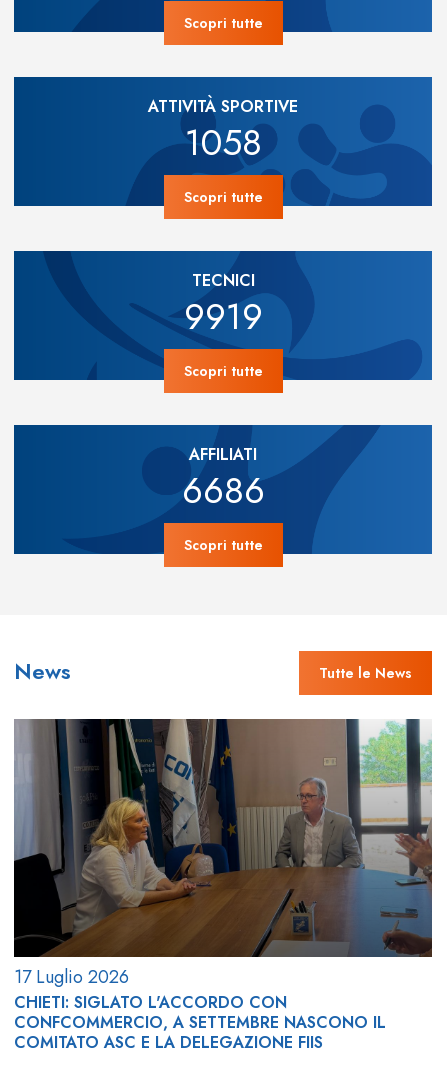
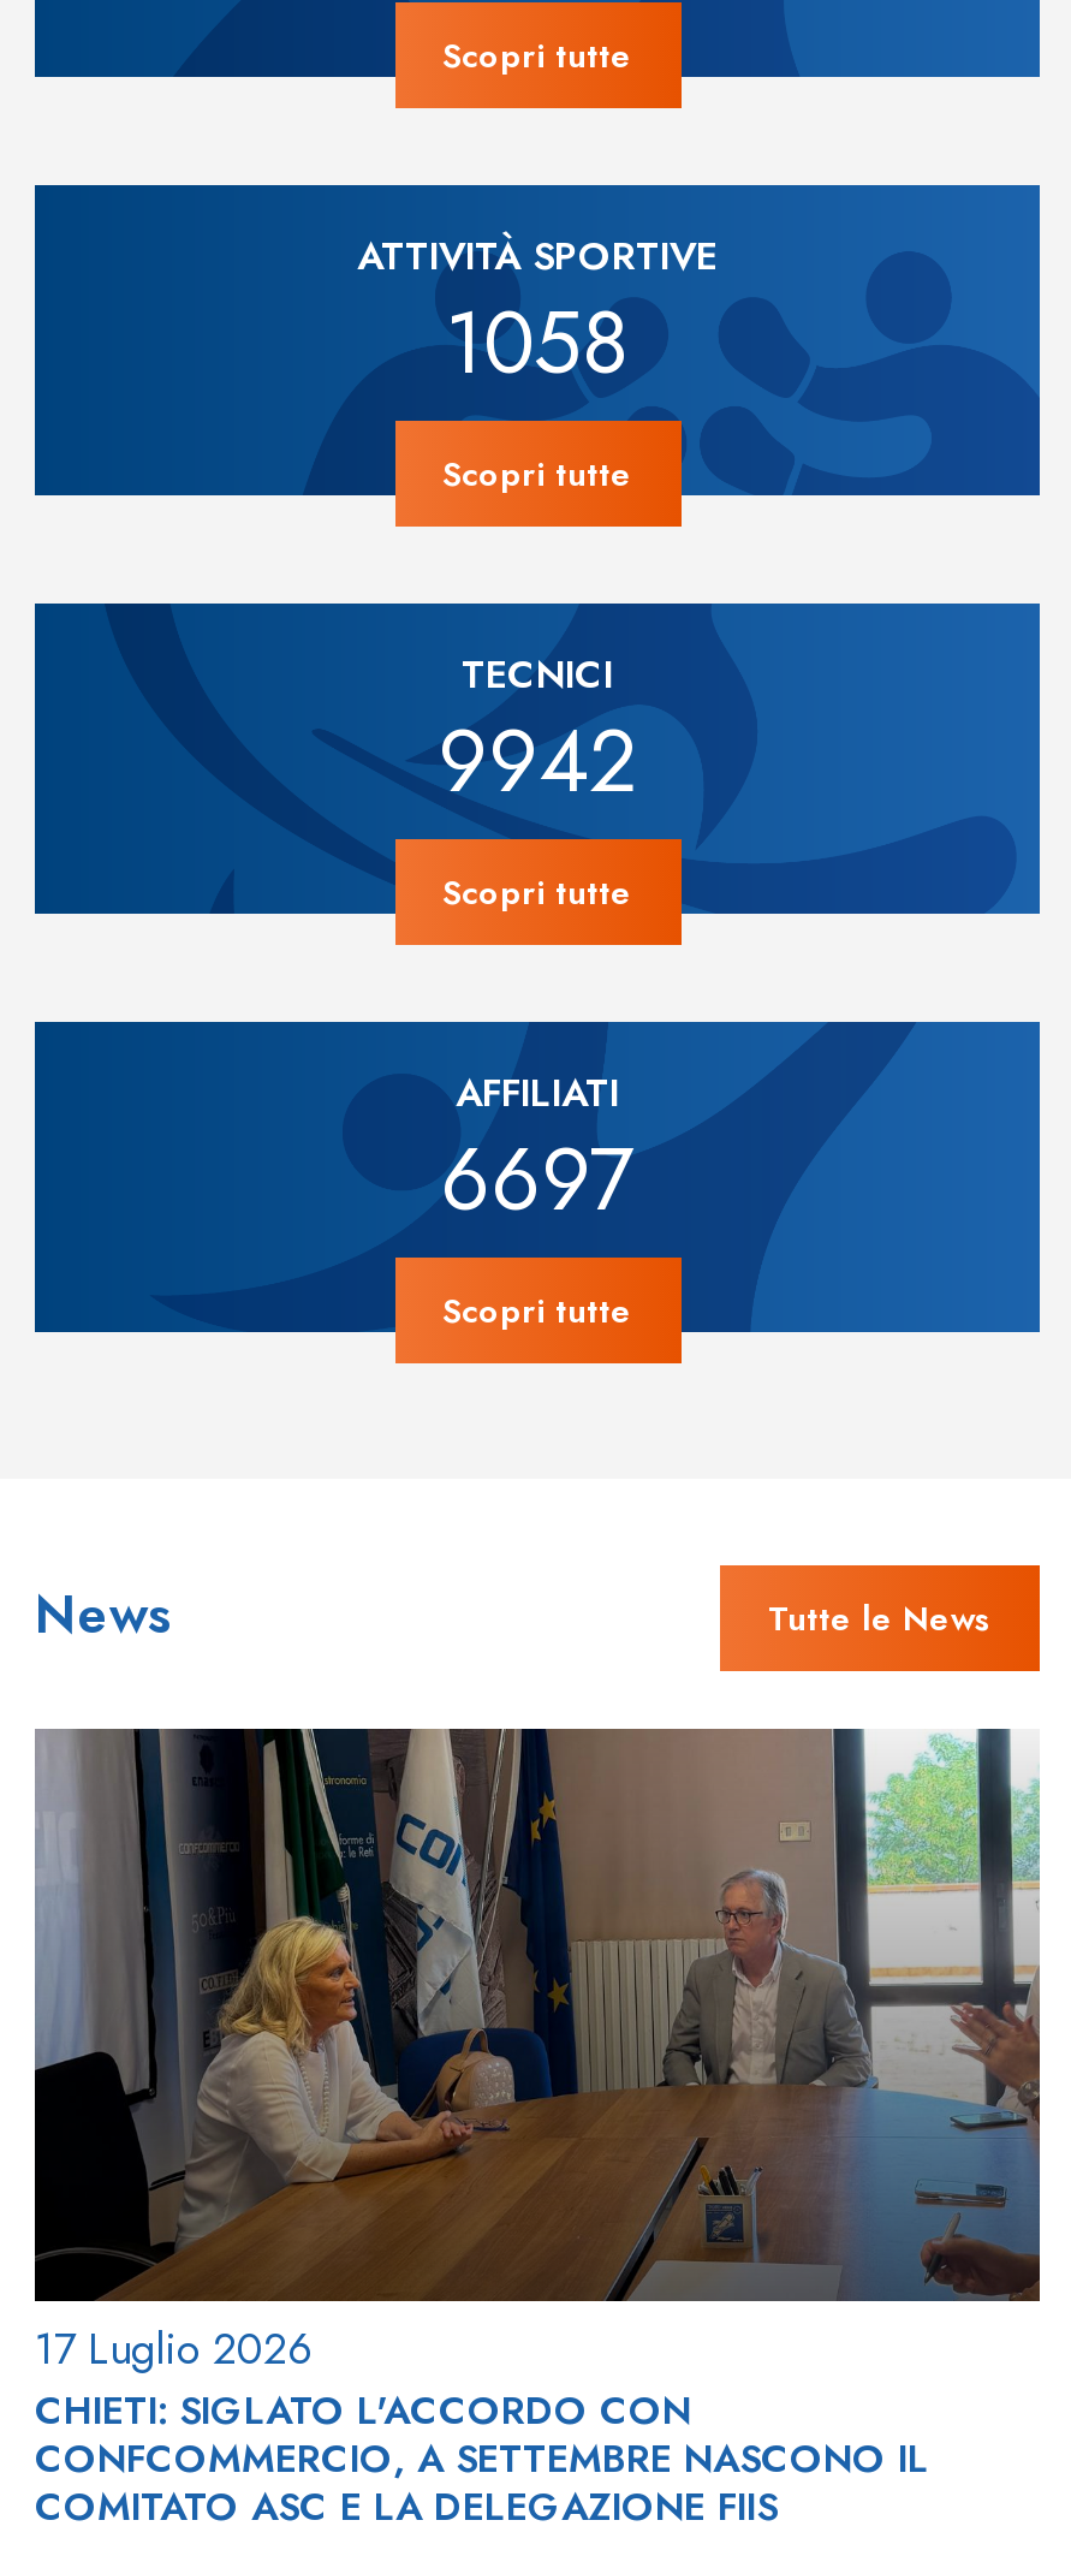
- 9919
+ 9942

- 6686
+ 6697
